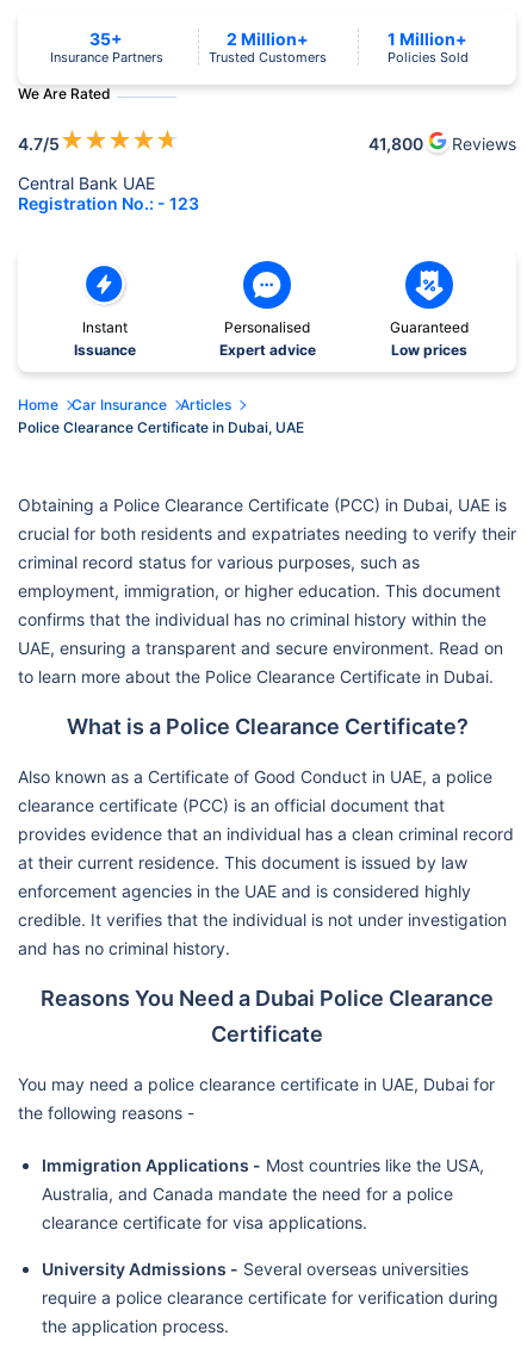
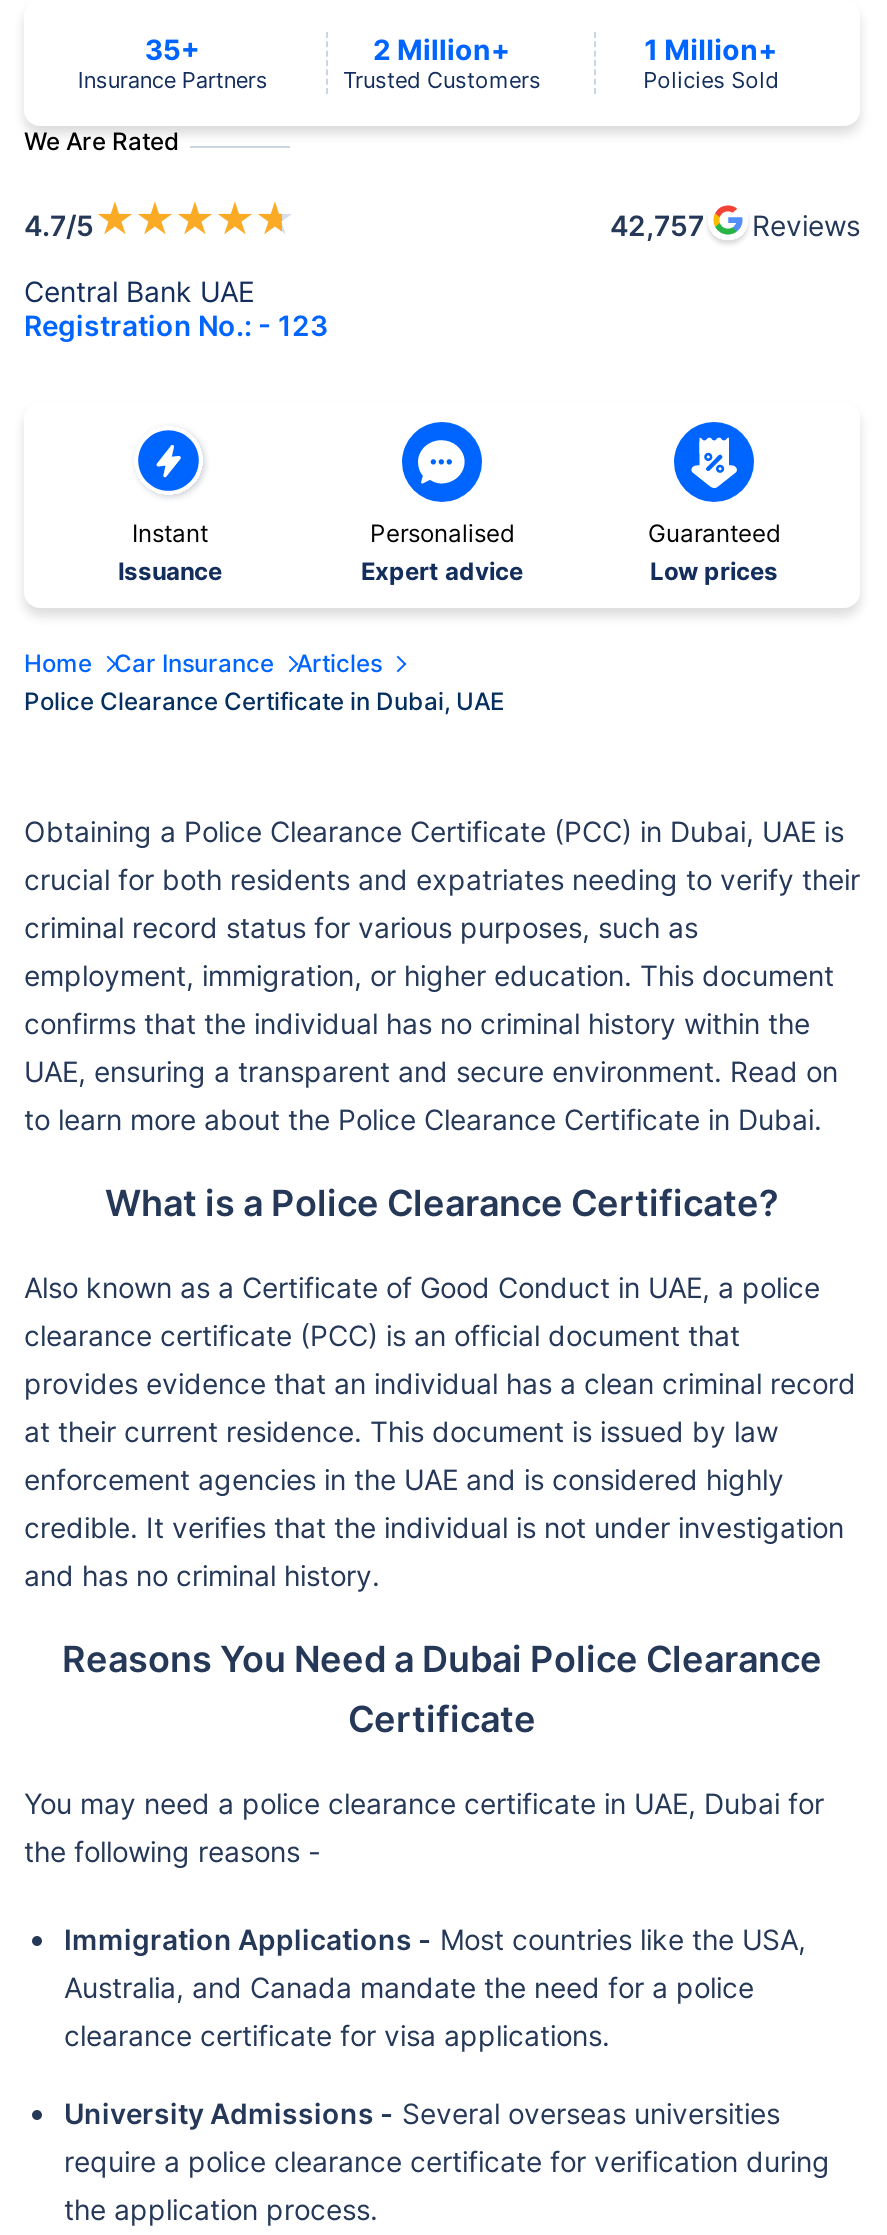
- 41,800 Reviews
+ 42,757 Reviews
